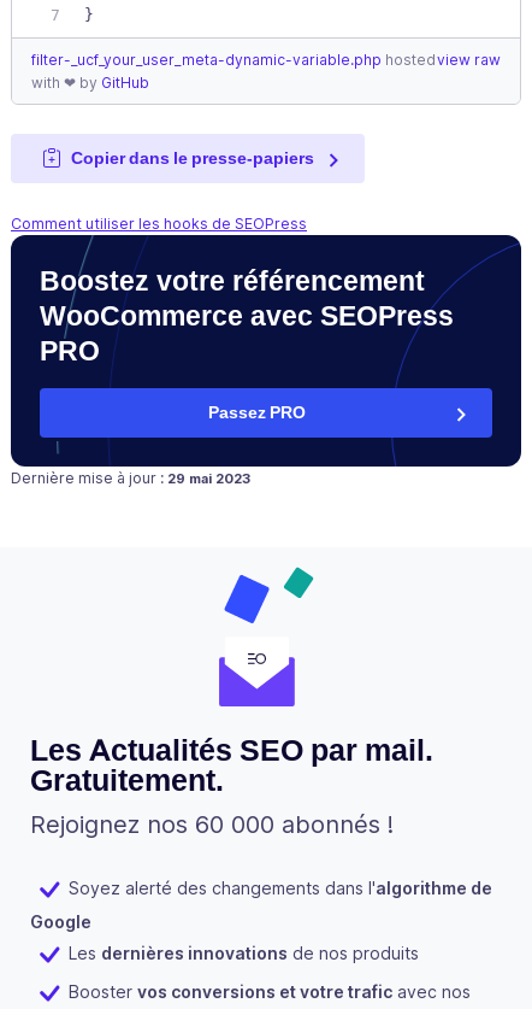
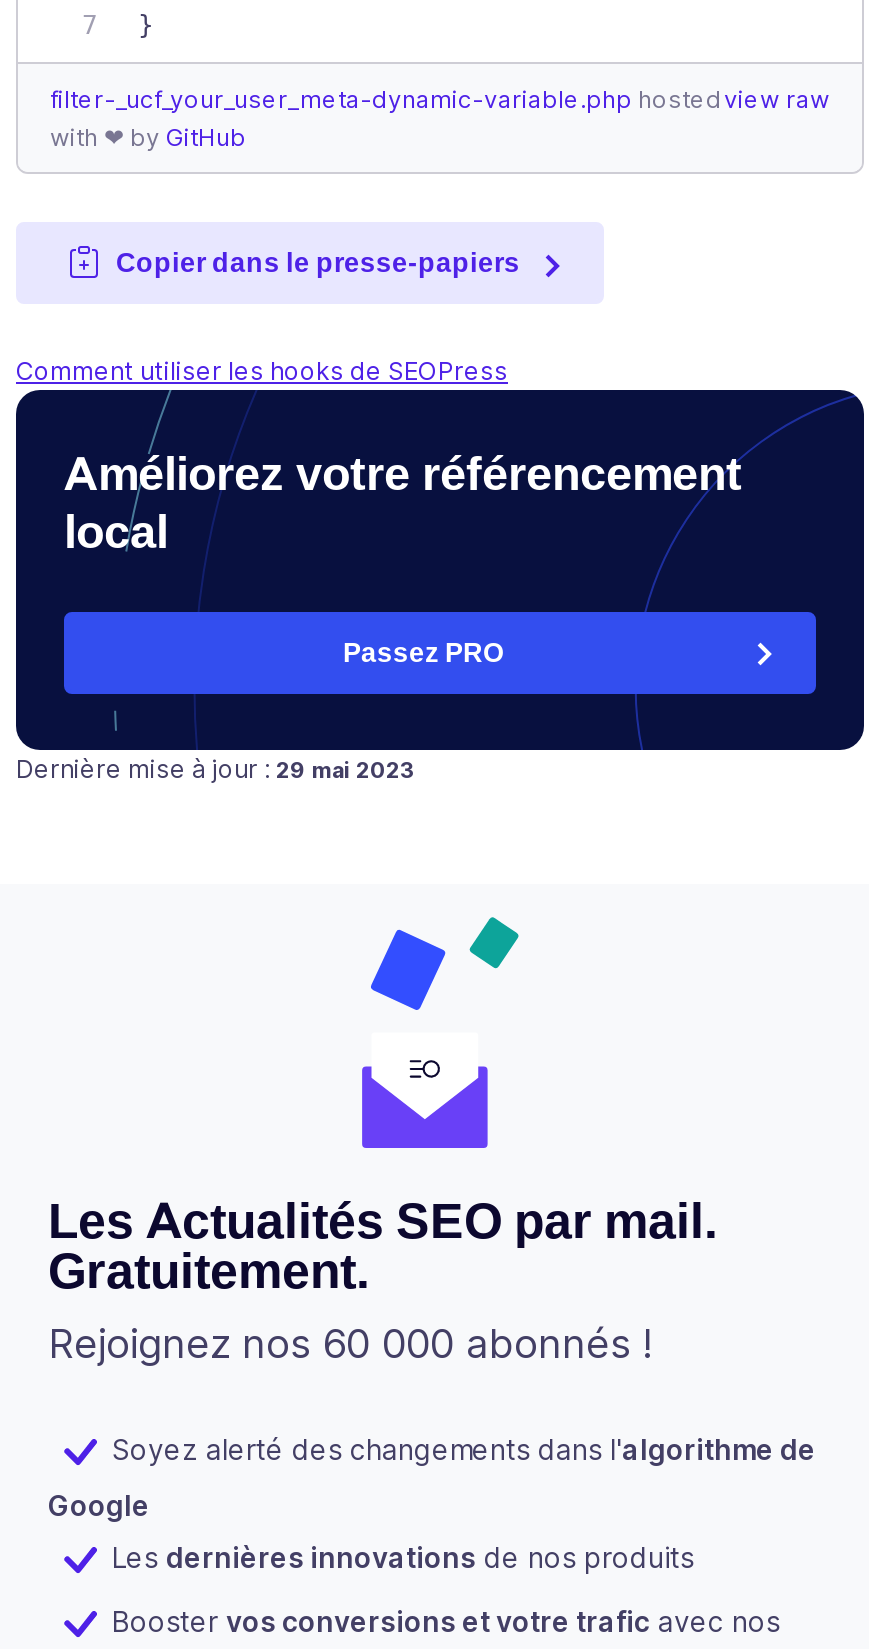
- Boostez votre référencement
- WooCommerce avec SEOPress
- PRO
+ Améliorez votre référencement
+ local
